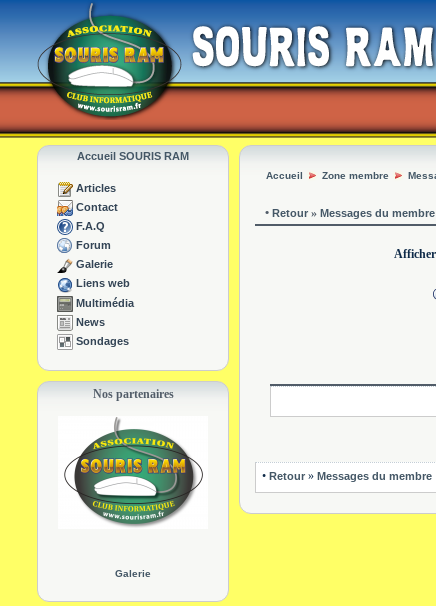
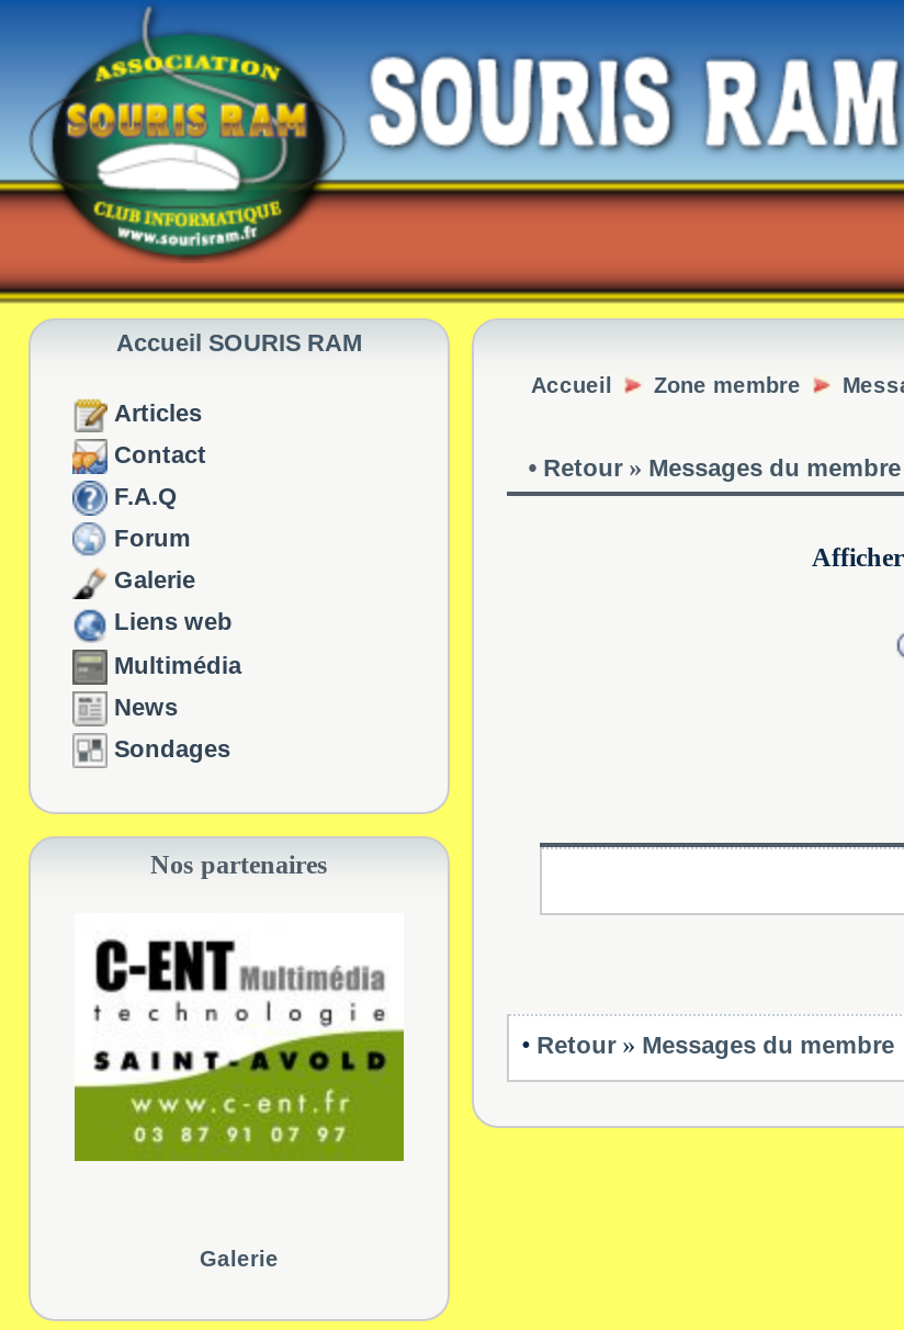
- [image]
+ [image]
